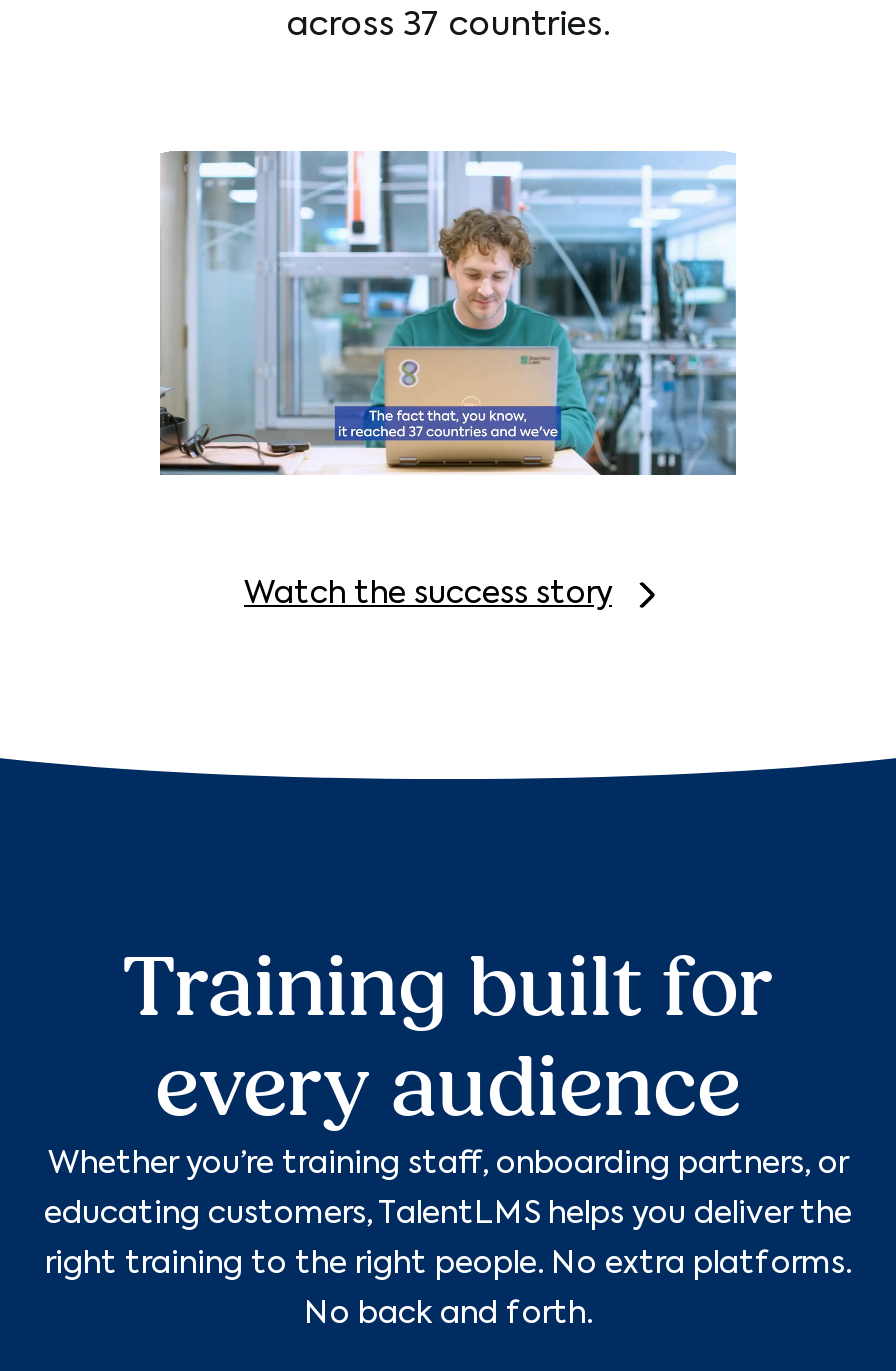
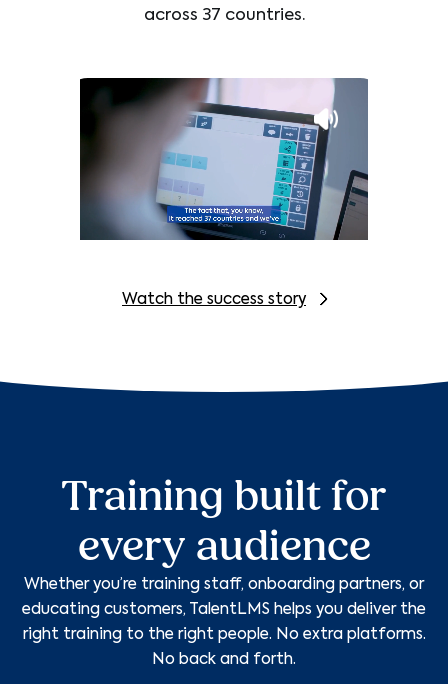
- [image]
+ [image]
